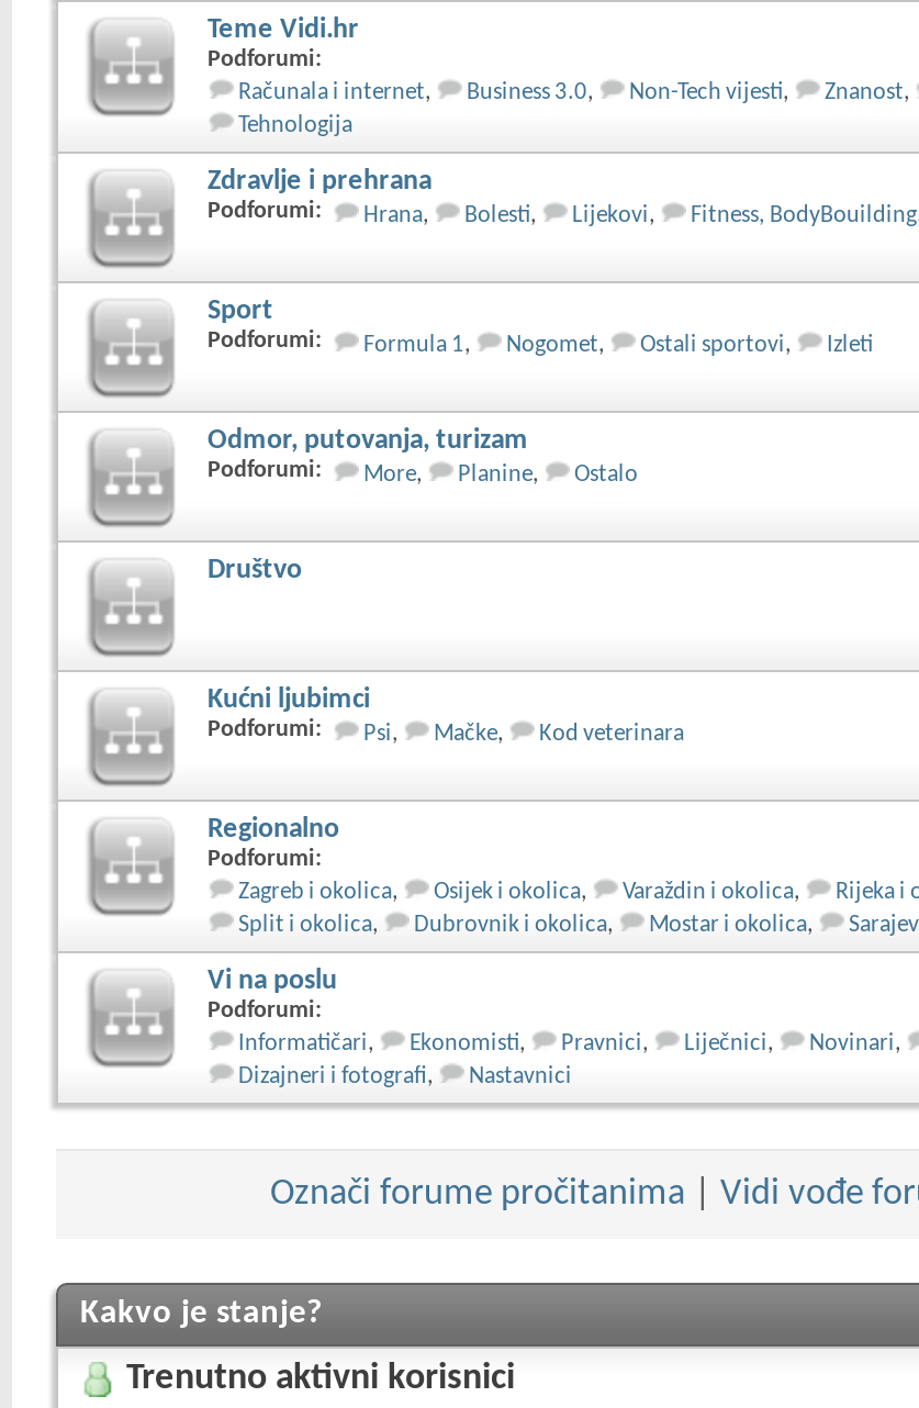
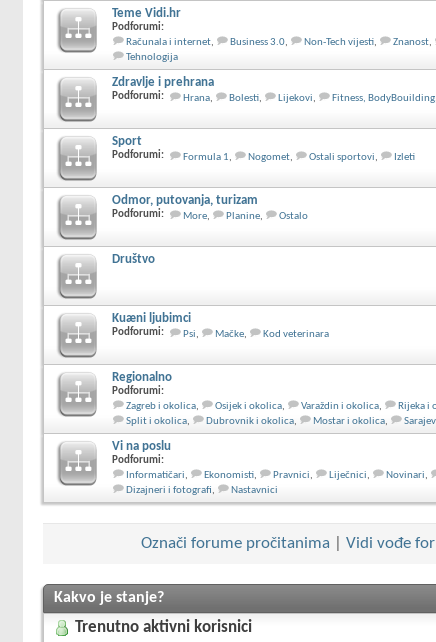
- Kućni ljubimci
+ Kuæni ljubimci
